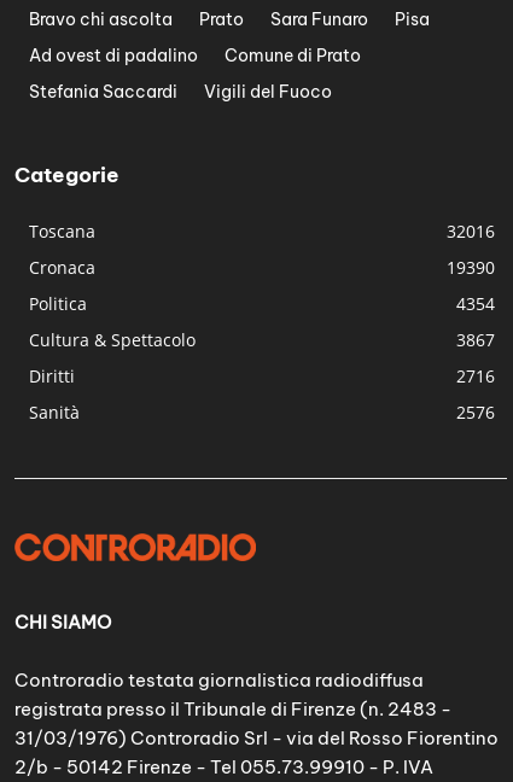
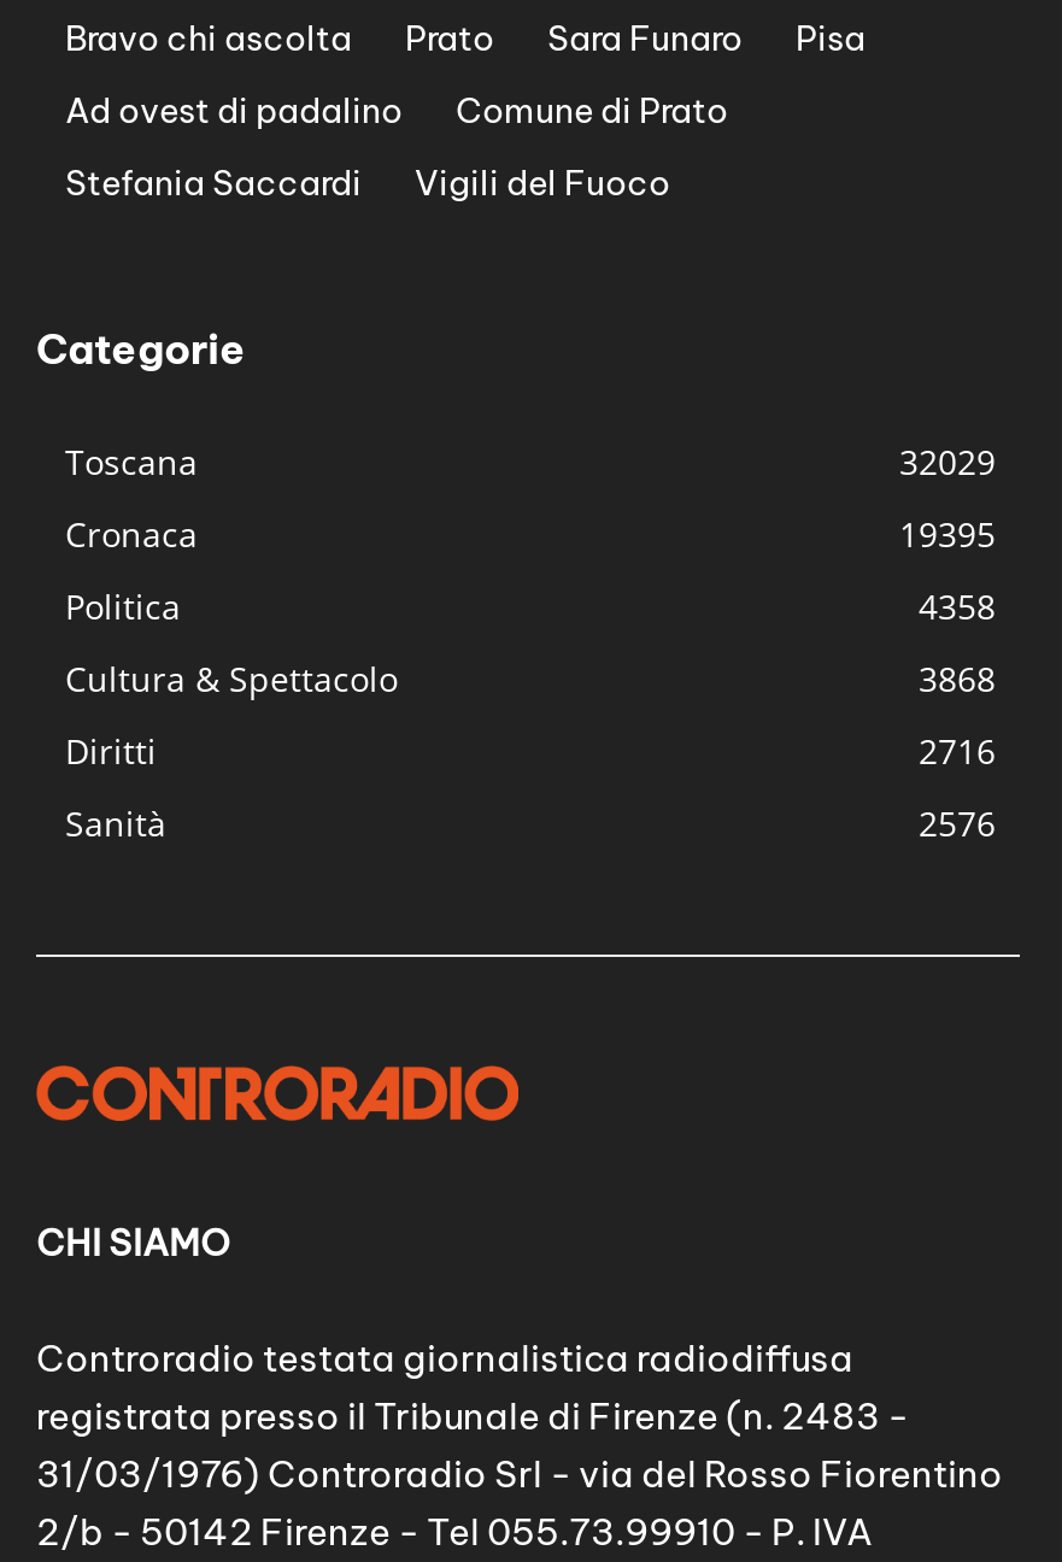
- 32016
+ 32029

- 19390
+ 19395

- 4354
+ 4358

- 3867
+ 3868
